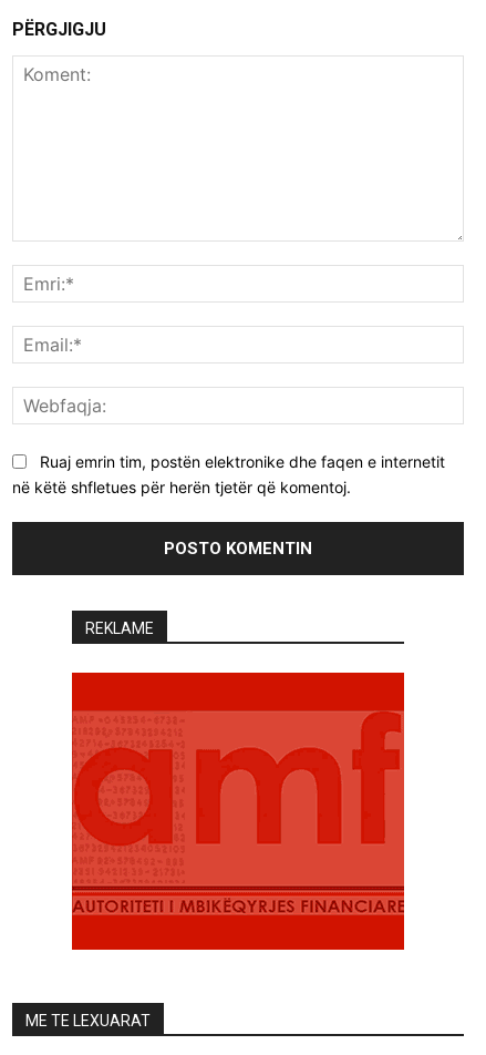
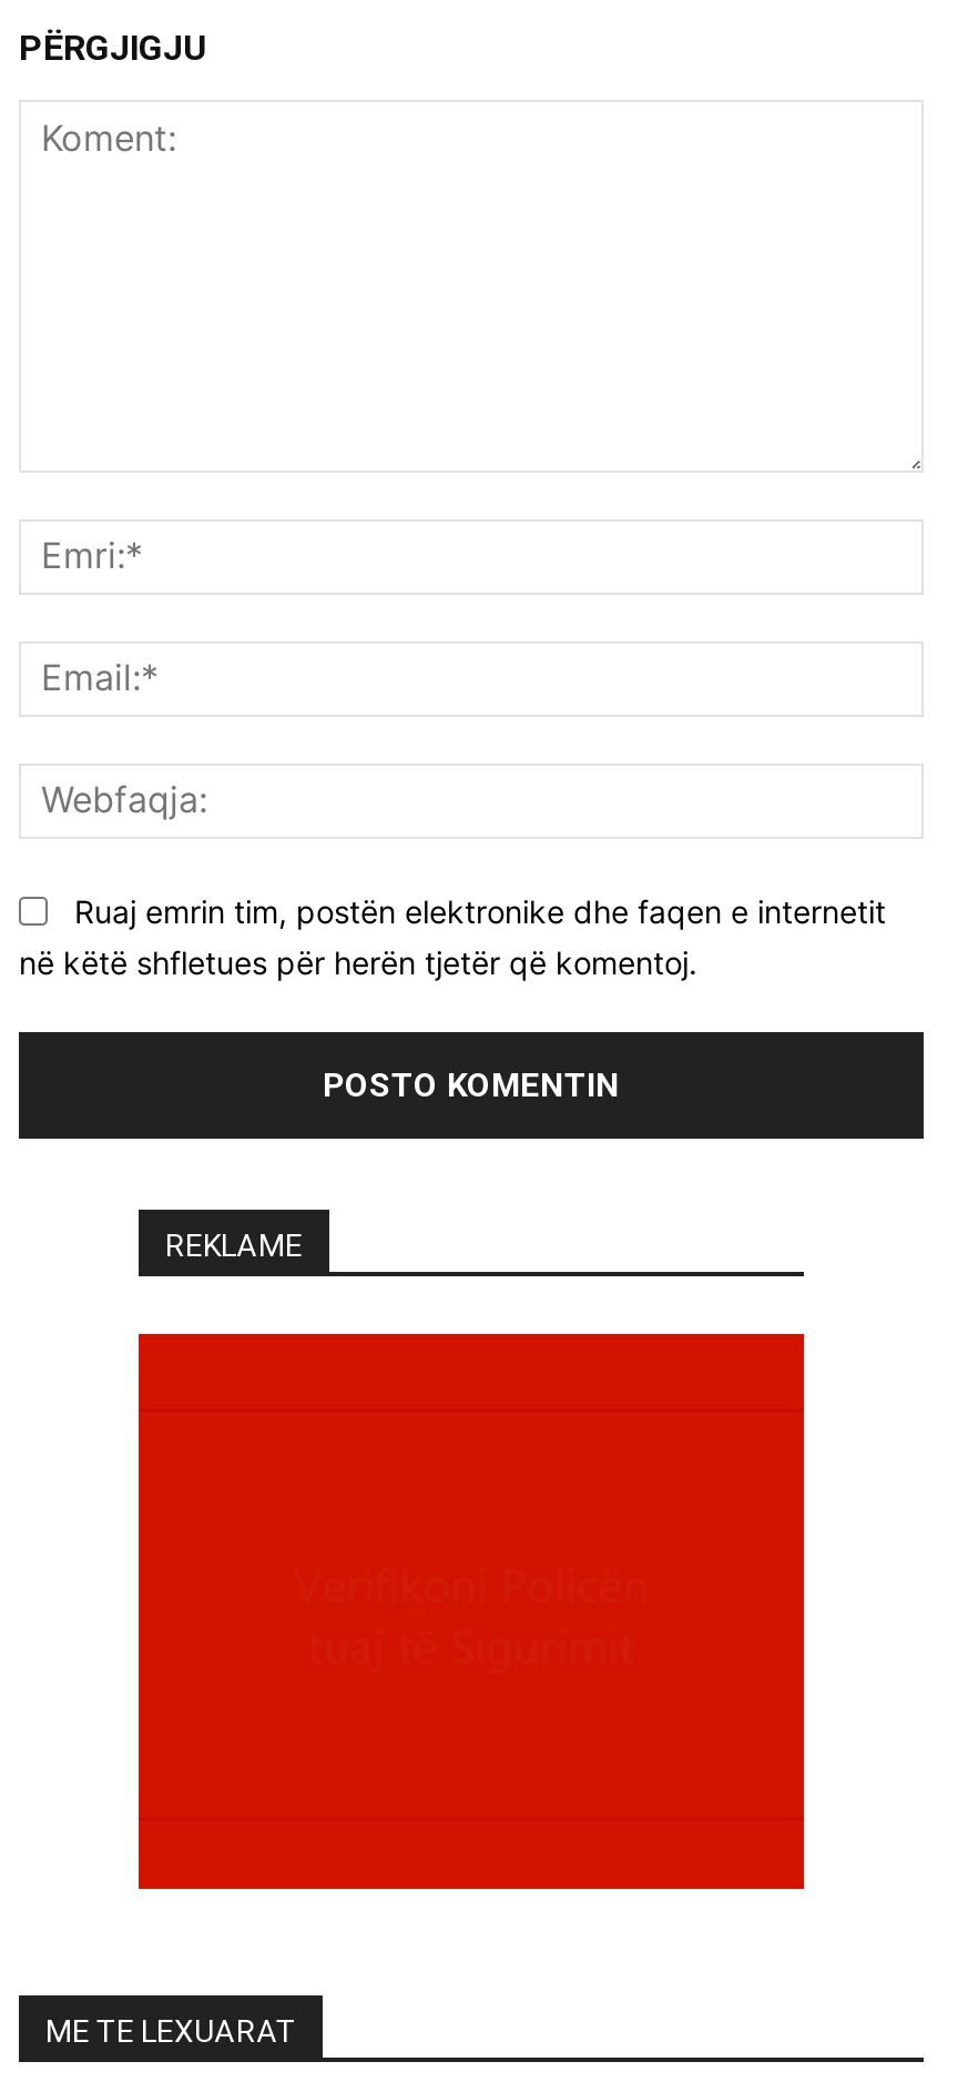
- [image]
